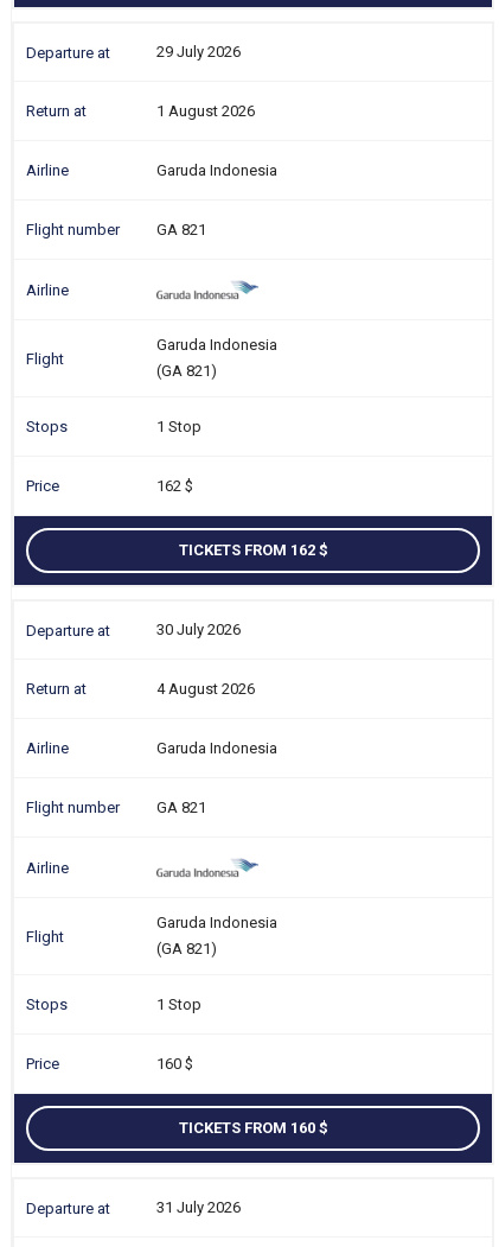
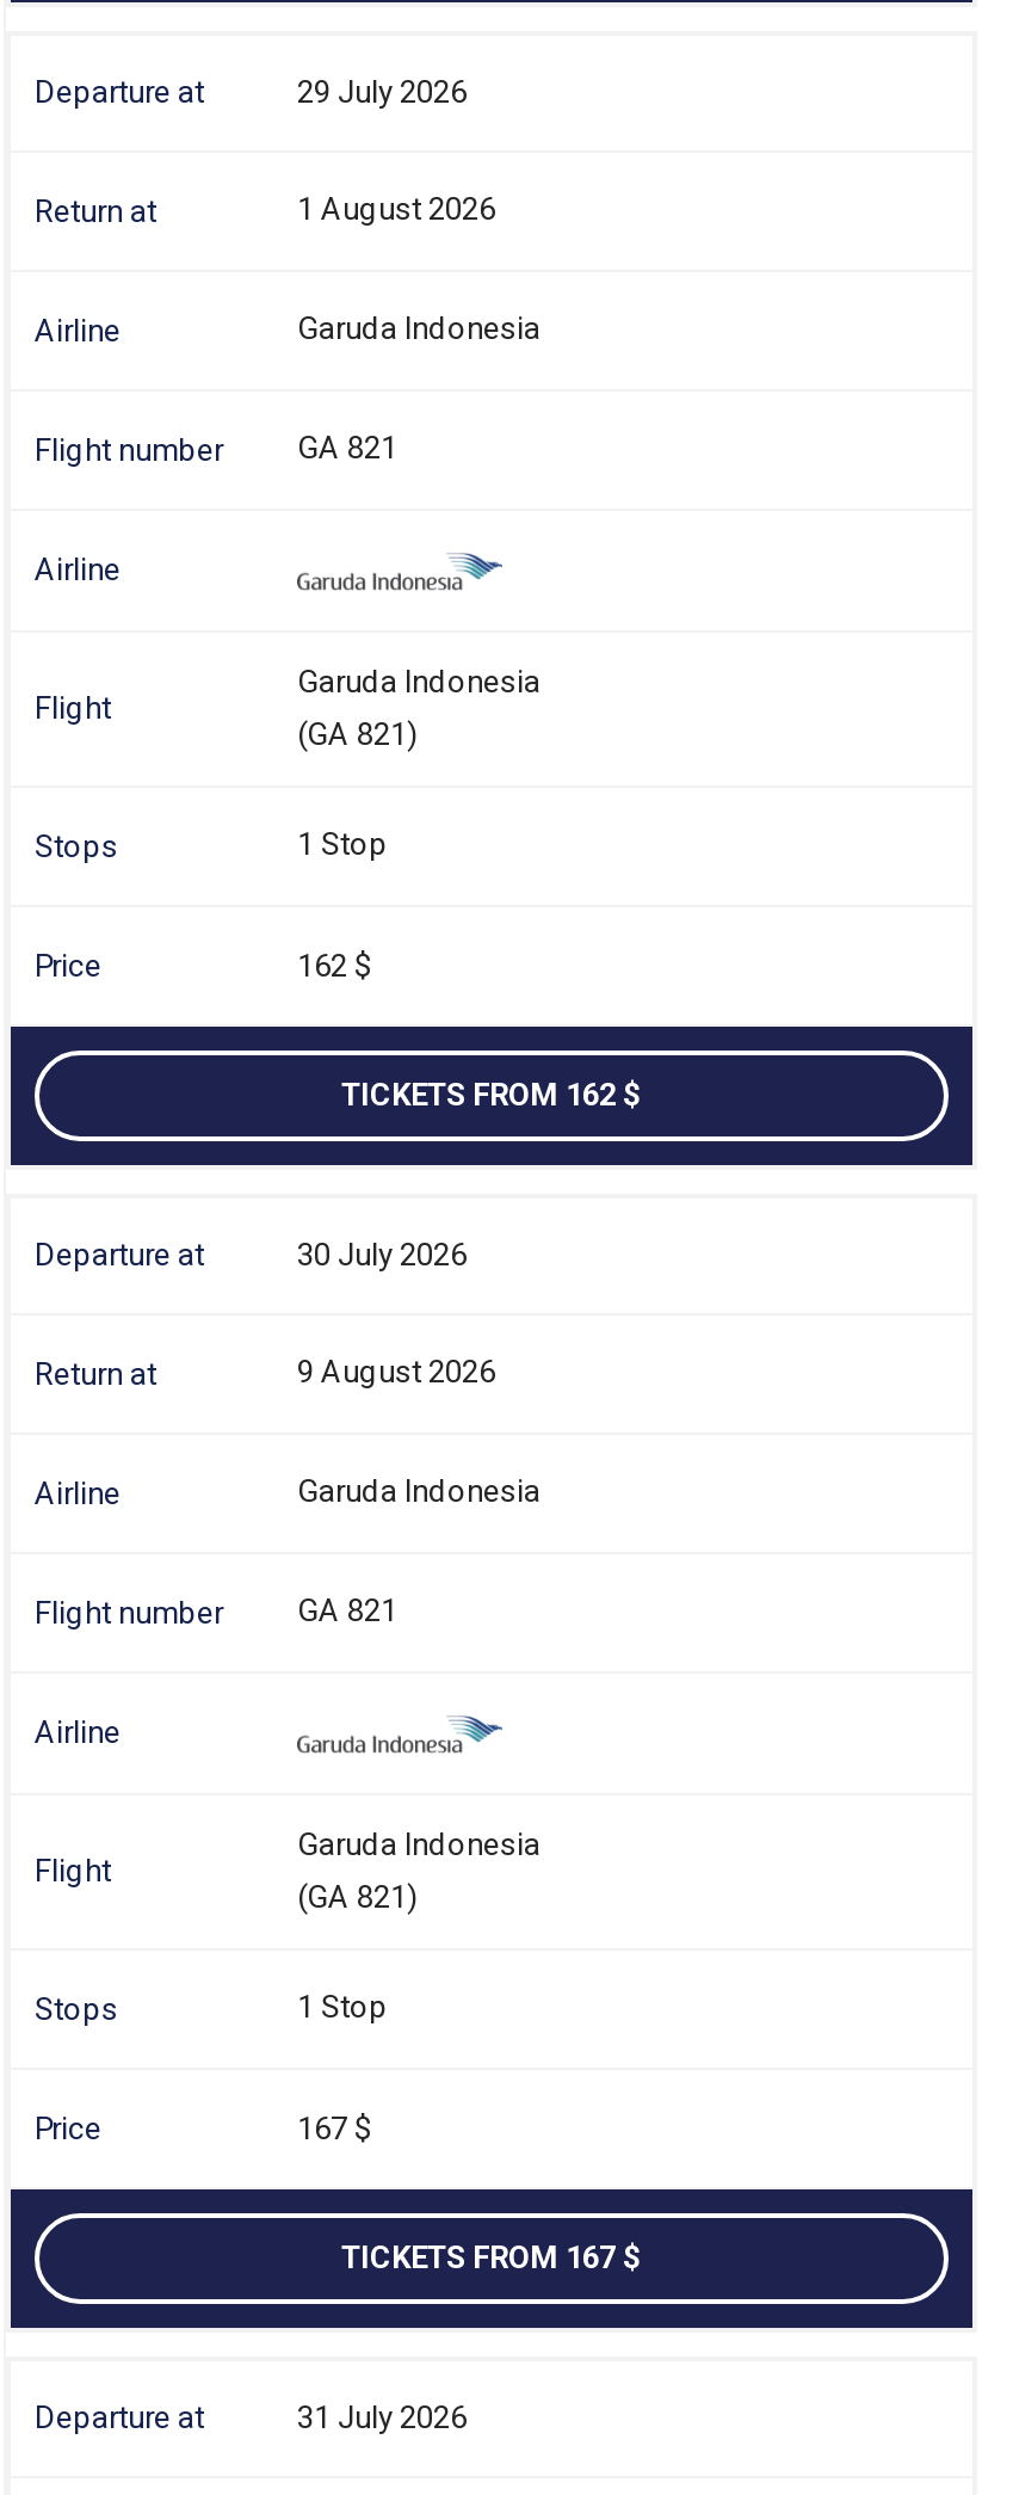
- 4 August 2026
+ 9 August 2026

- 160
+ 167

- TICKETS FROM 160
+ TICKETS FROM 167
